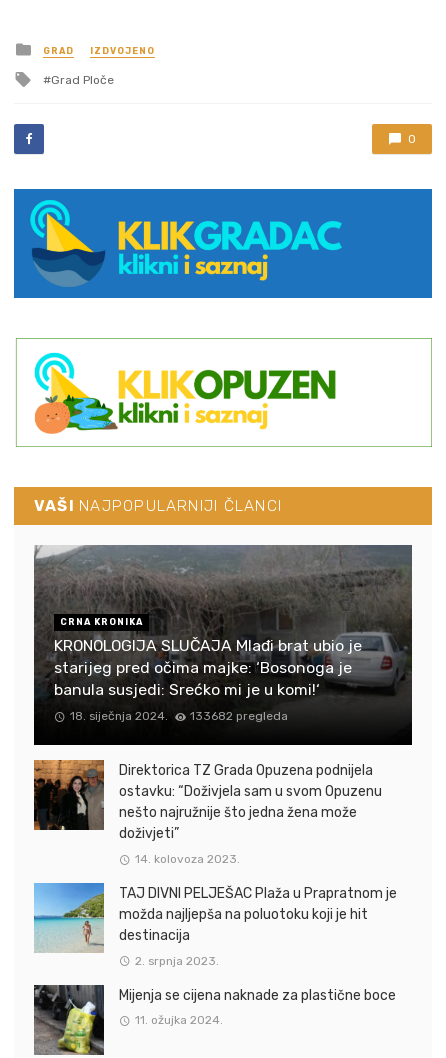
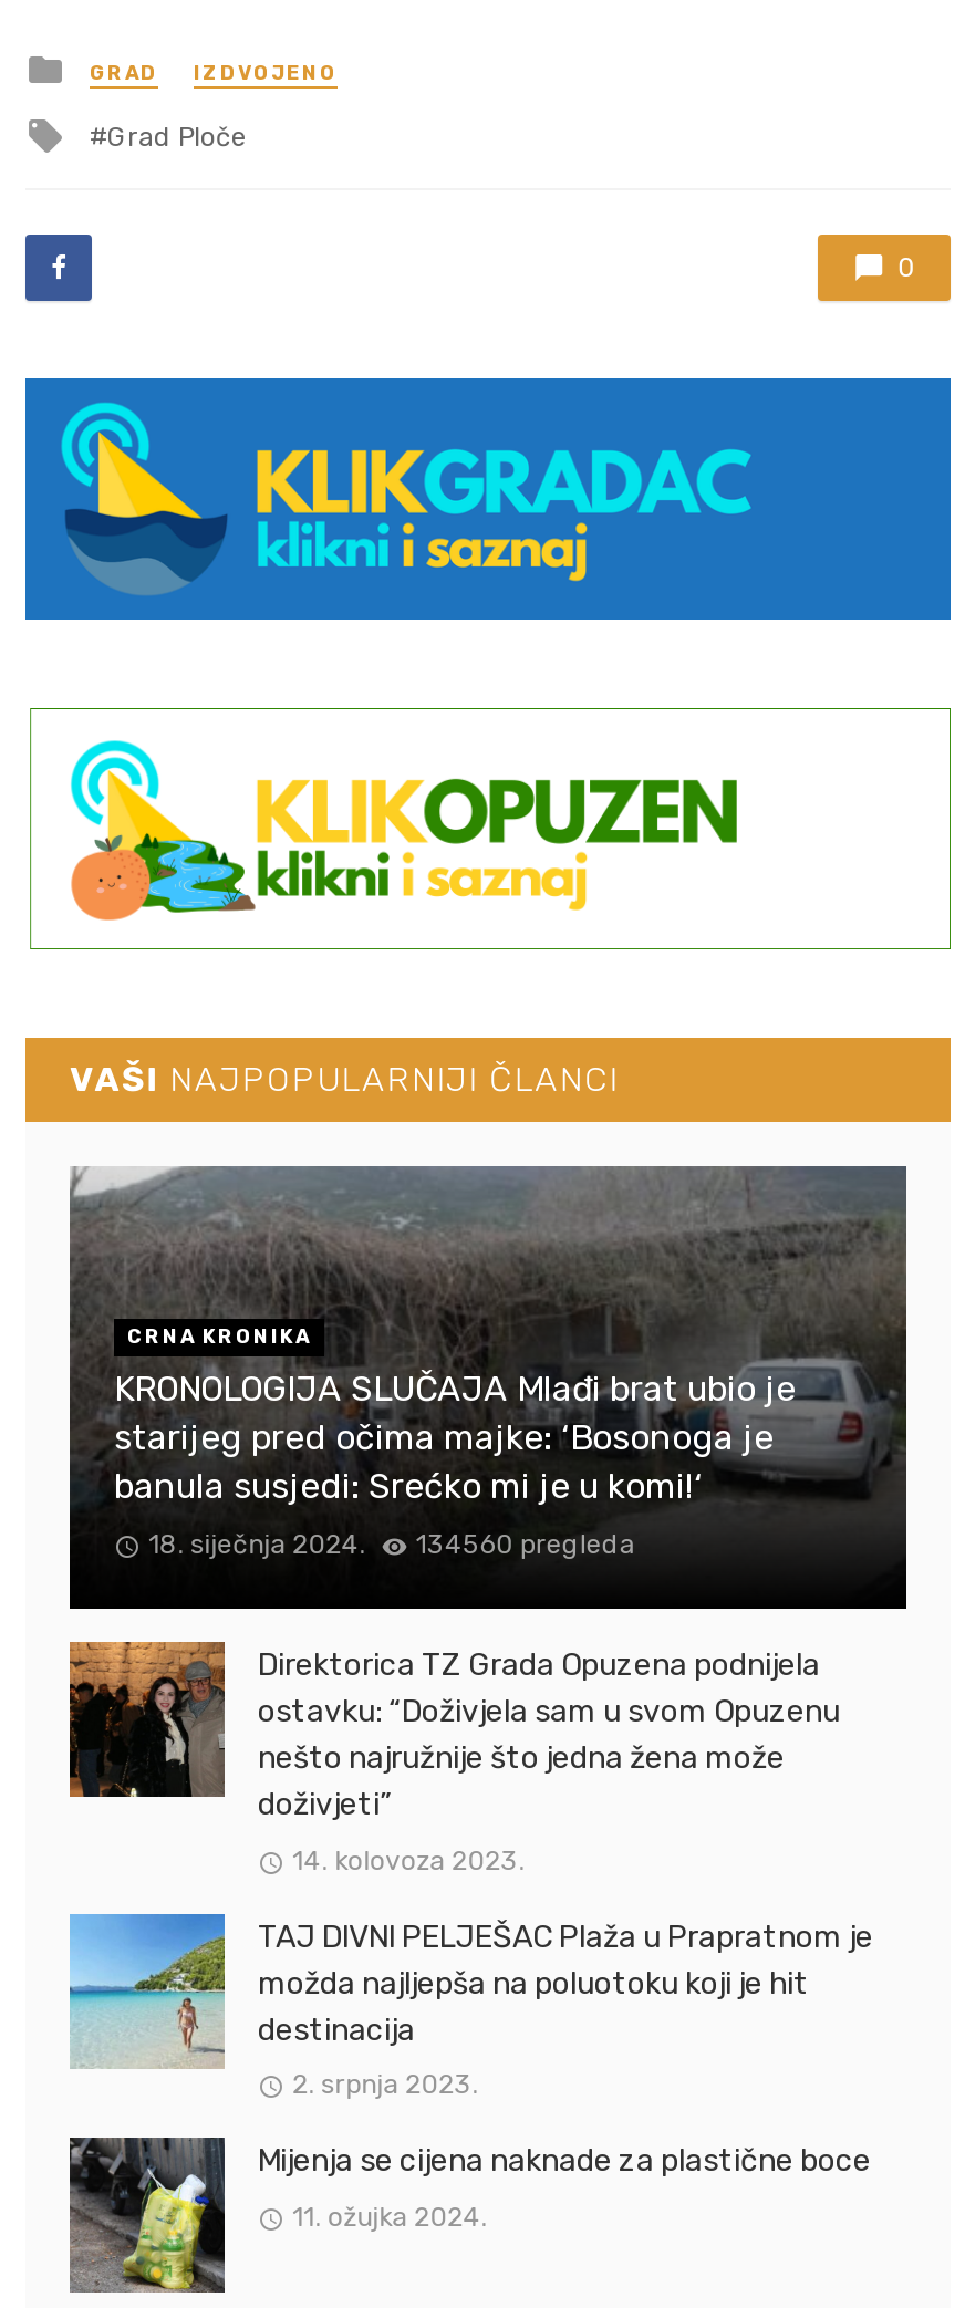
- 18. siječnja 2024. 133682 pregleda
+ 18. siječnja 2024. 134560 pregleda
